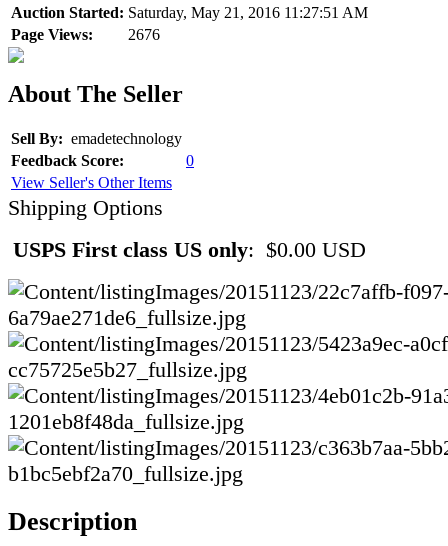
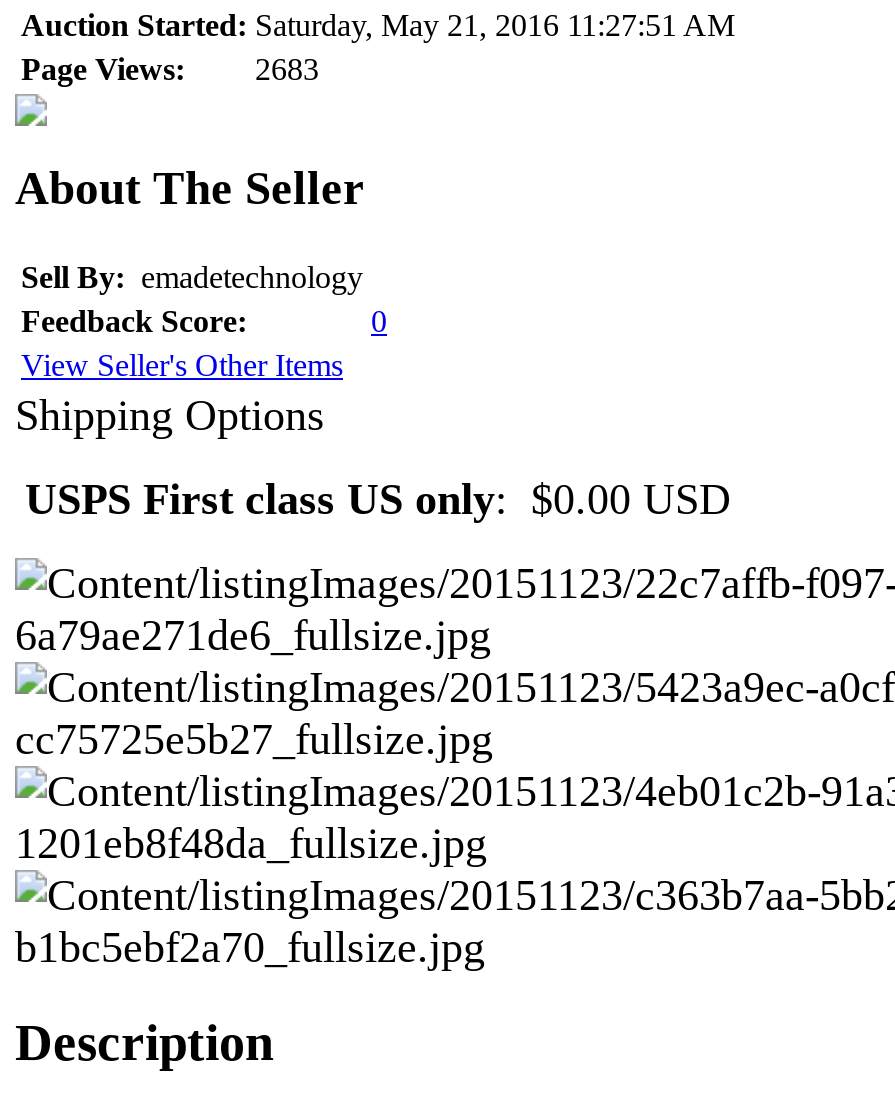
- 2676
+ 2683
